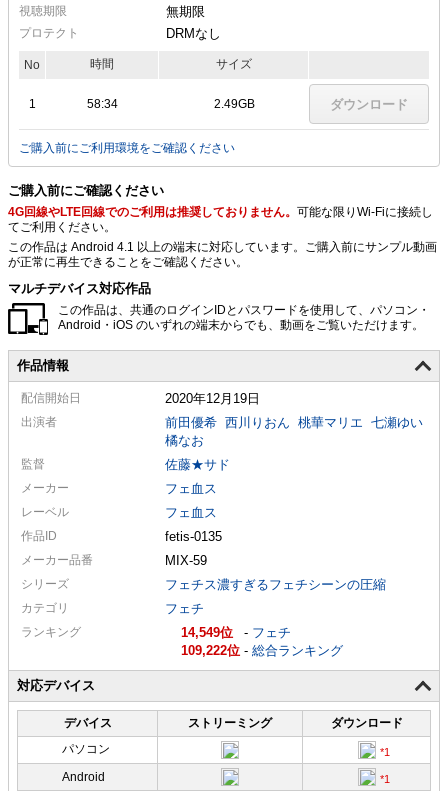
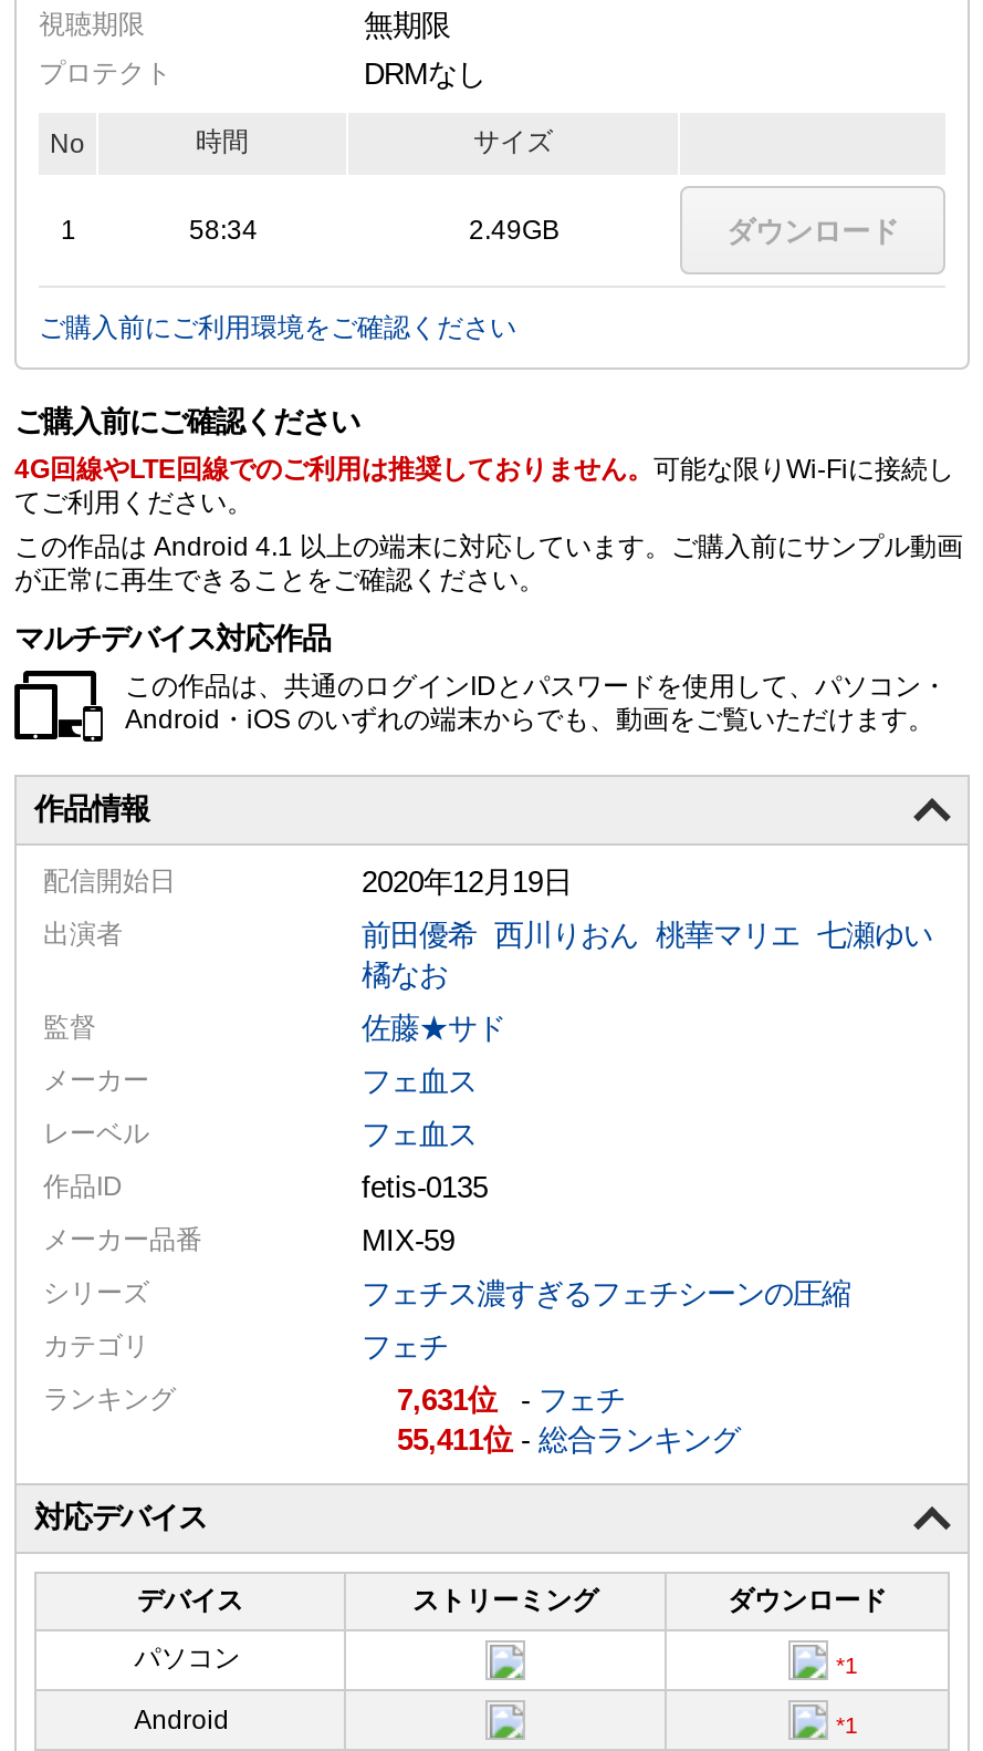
- 14,549 -フェチ
+ 7,631 -フェチ

- 109,222 -総合ランキング
+ 55,411 -総合ランキング
